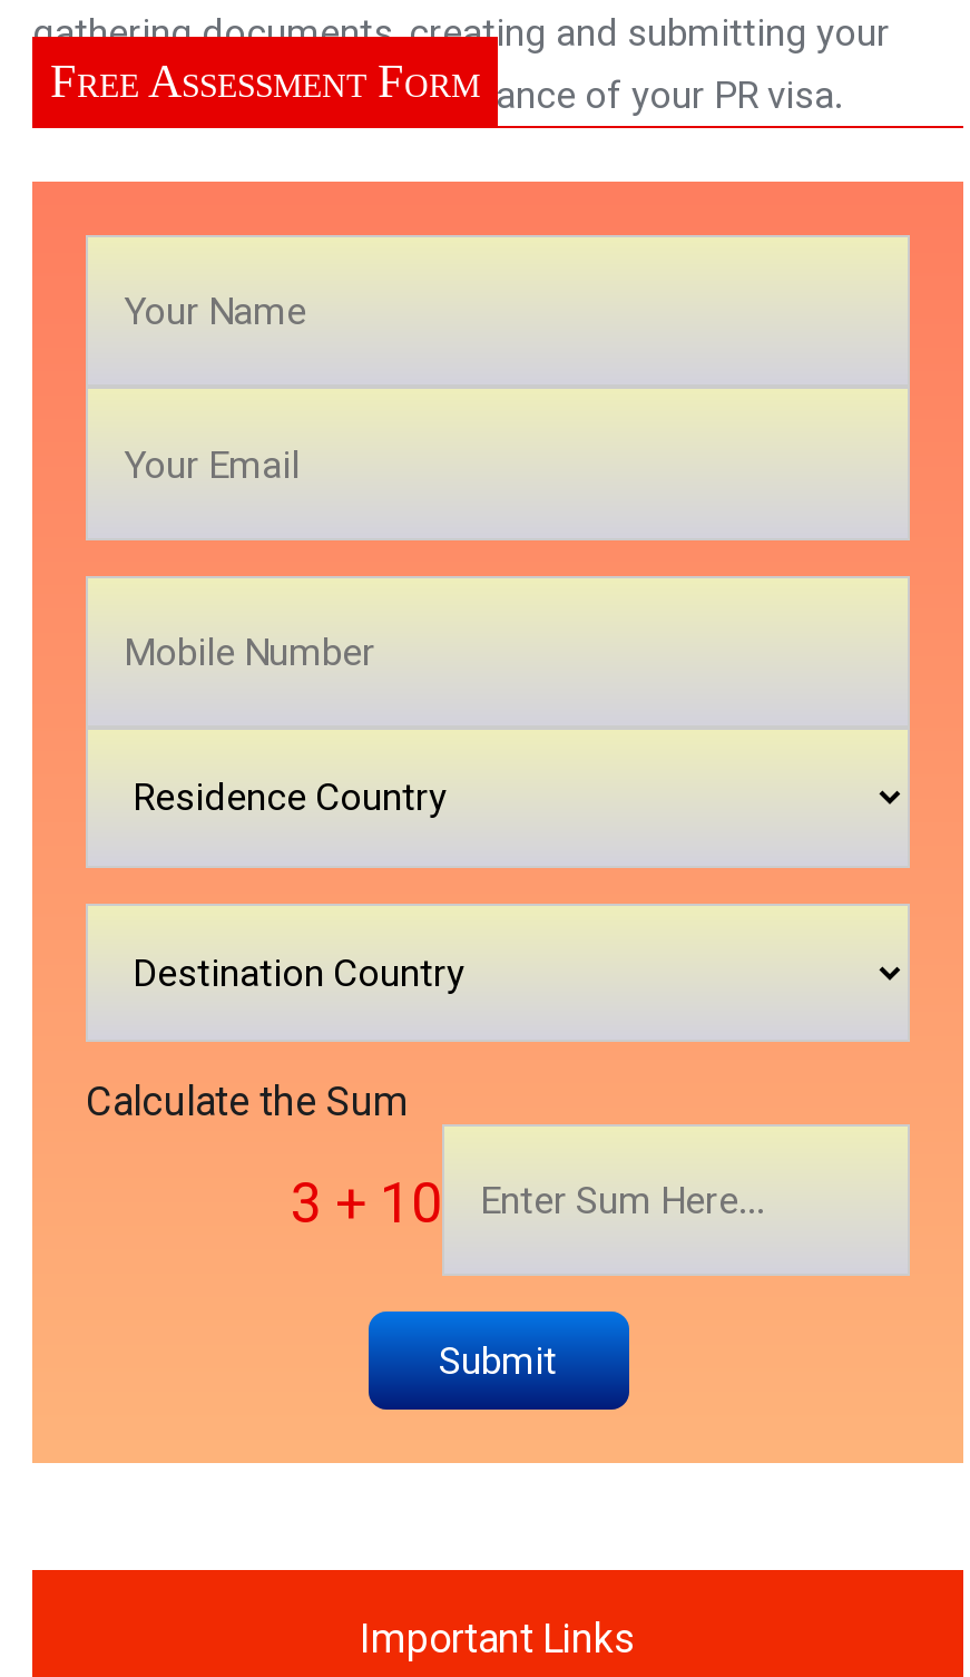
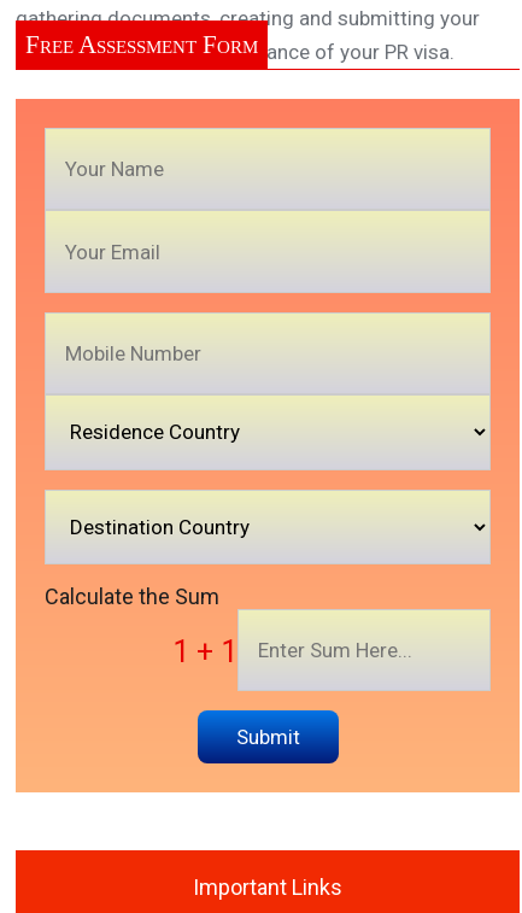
- 3 + 10
+ 1 + 1
